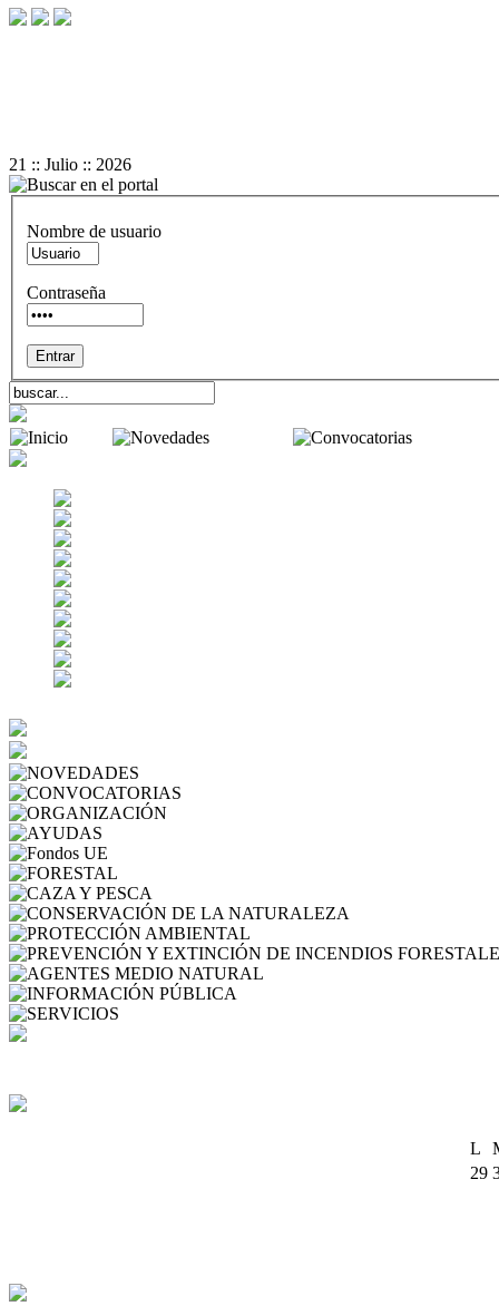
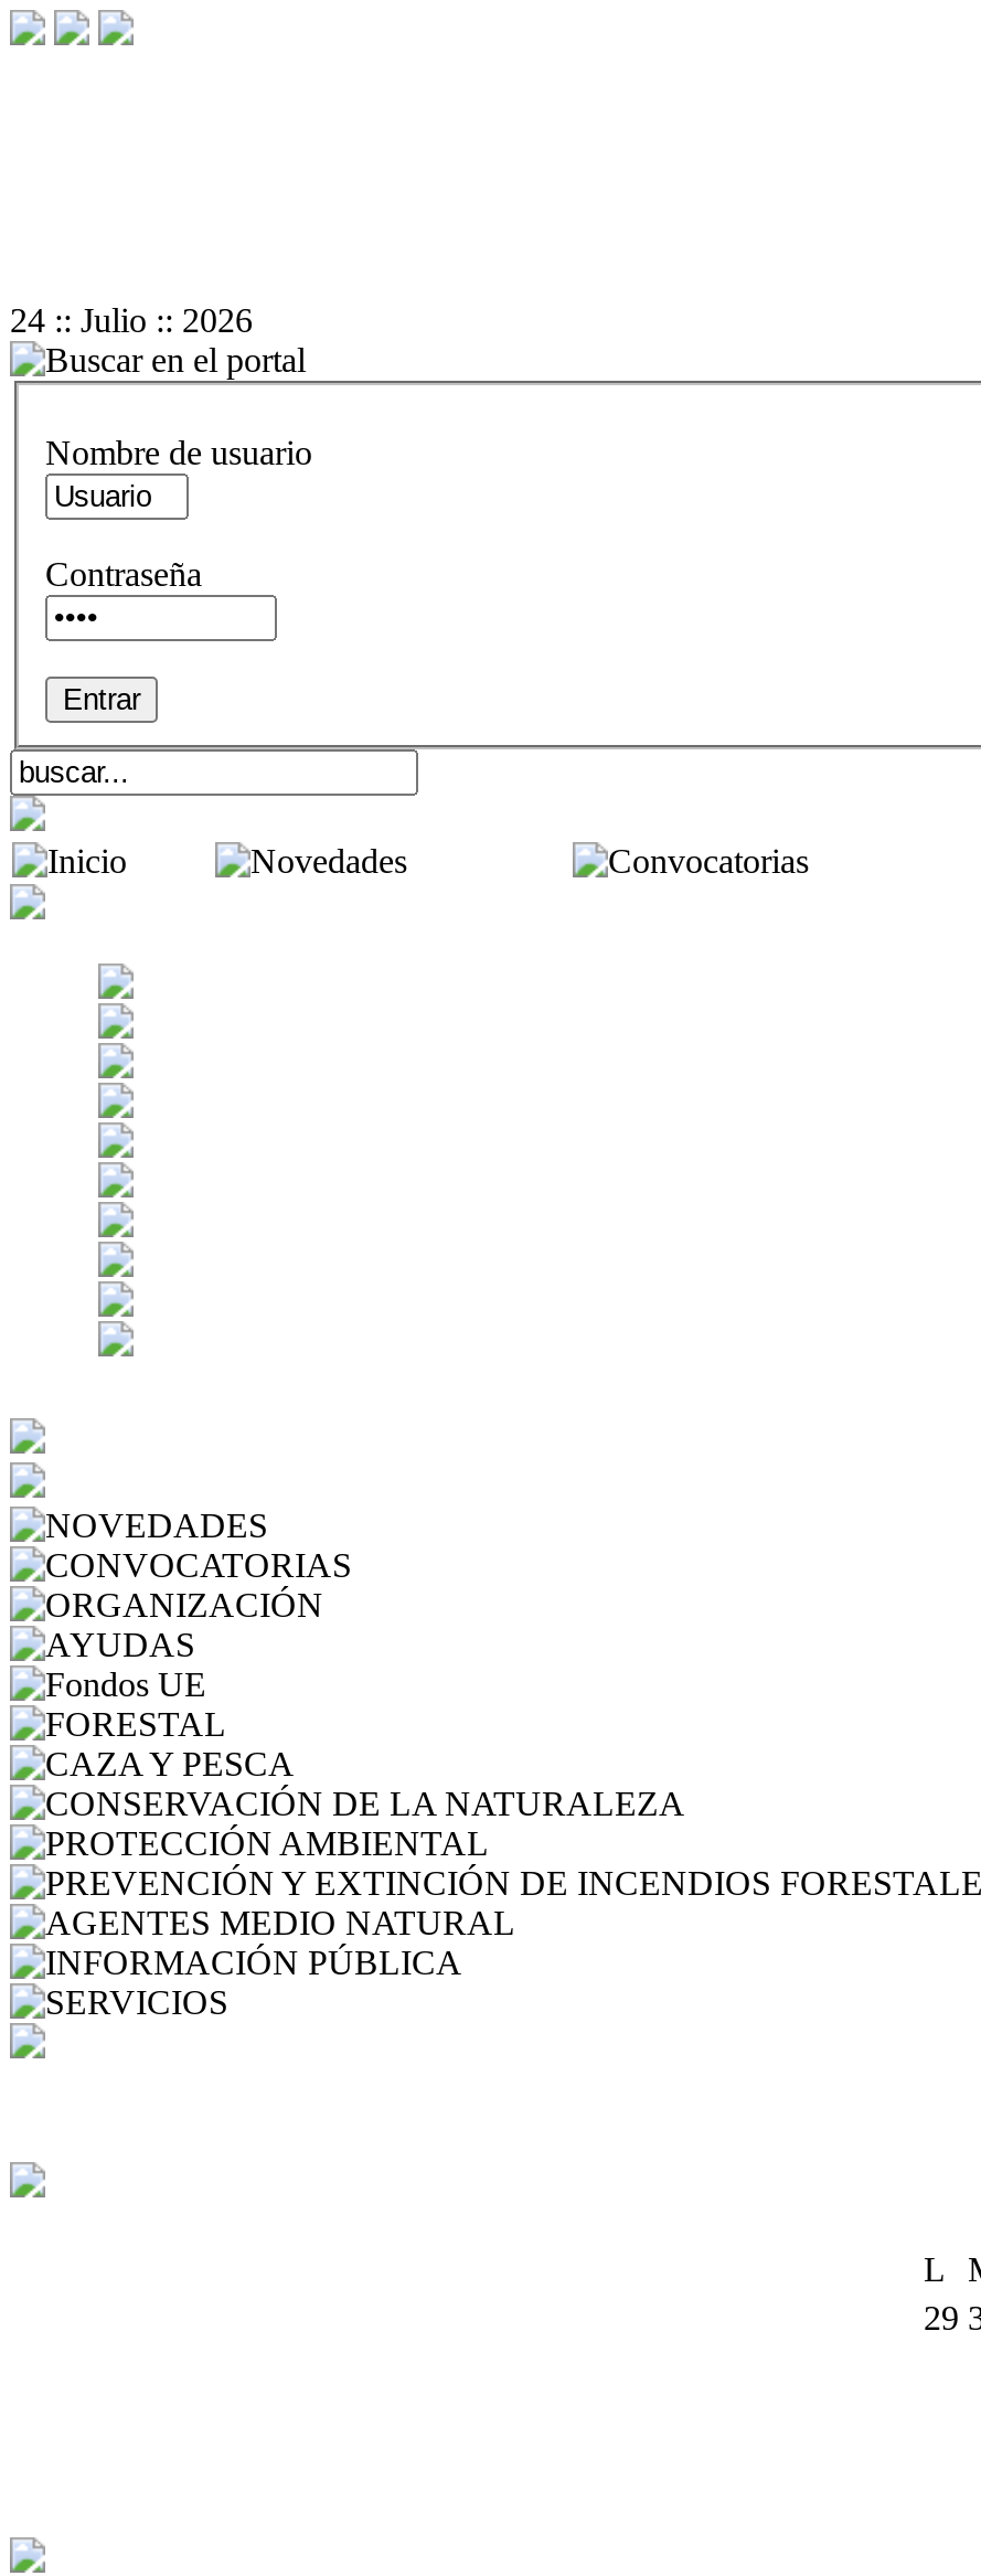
- 21 :: Julio :: 2026
+ 24 :: Julio :: 2026
